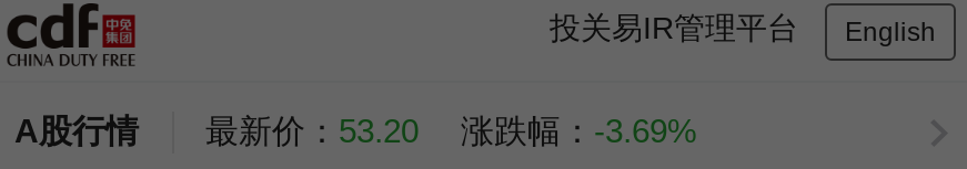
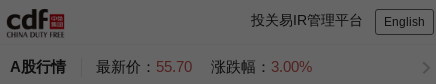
- 最新价：53.20
+ 最新价：55.70

- 涨跌幅：-3.69%
+ 涨跌幅：3.00%
